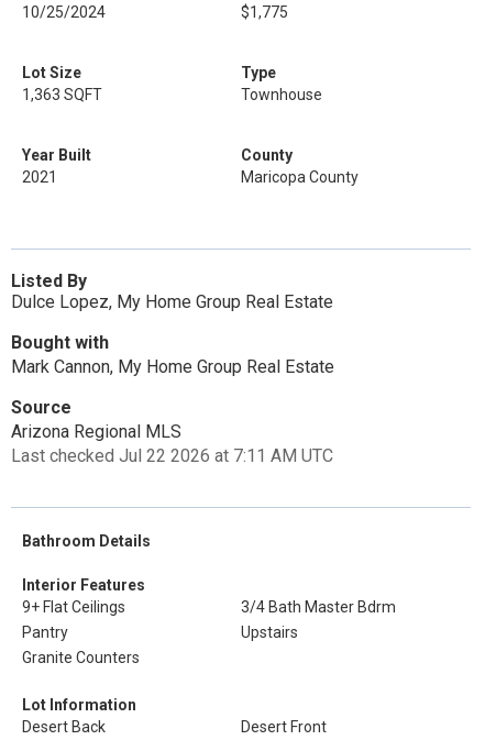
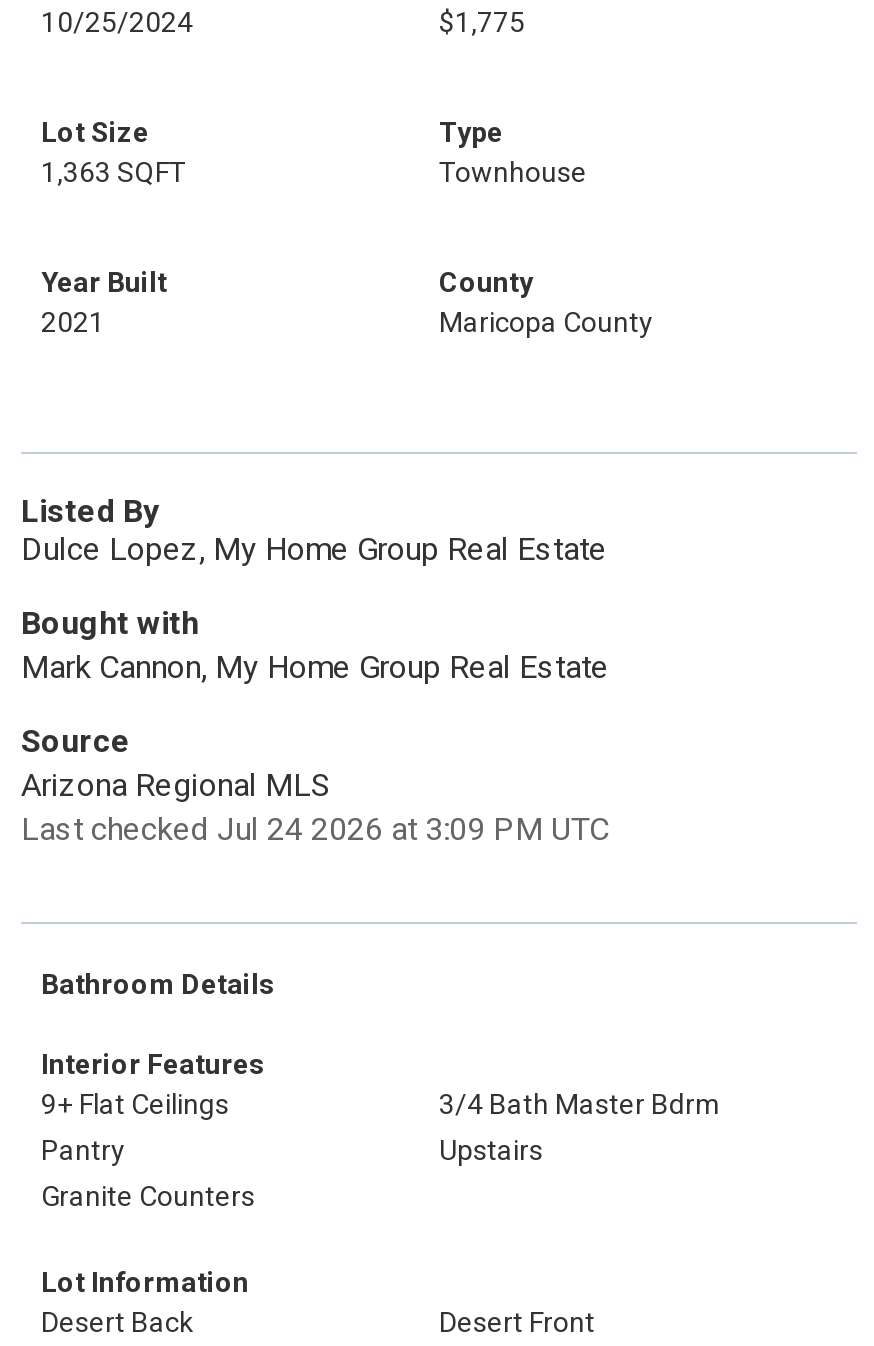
- Last checked Jul 22 2026 at 7:11 AM UTC
+ Last checked Jul 24 2026 at 3:09 PM UTC
